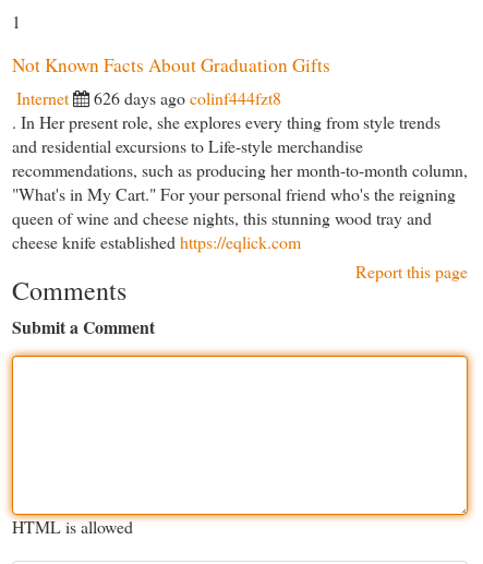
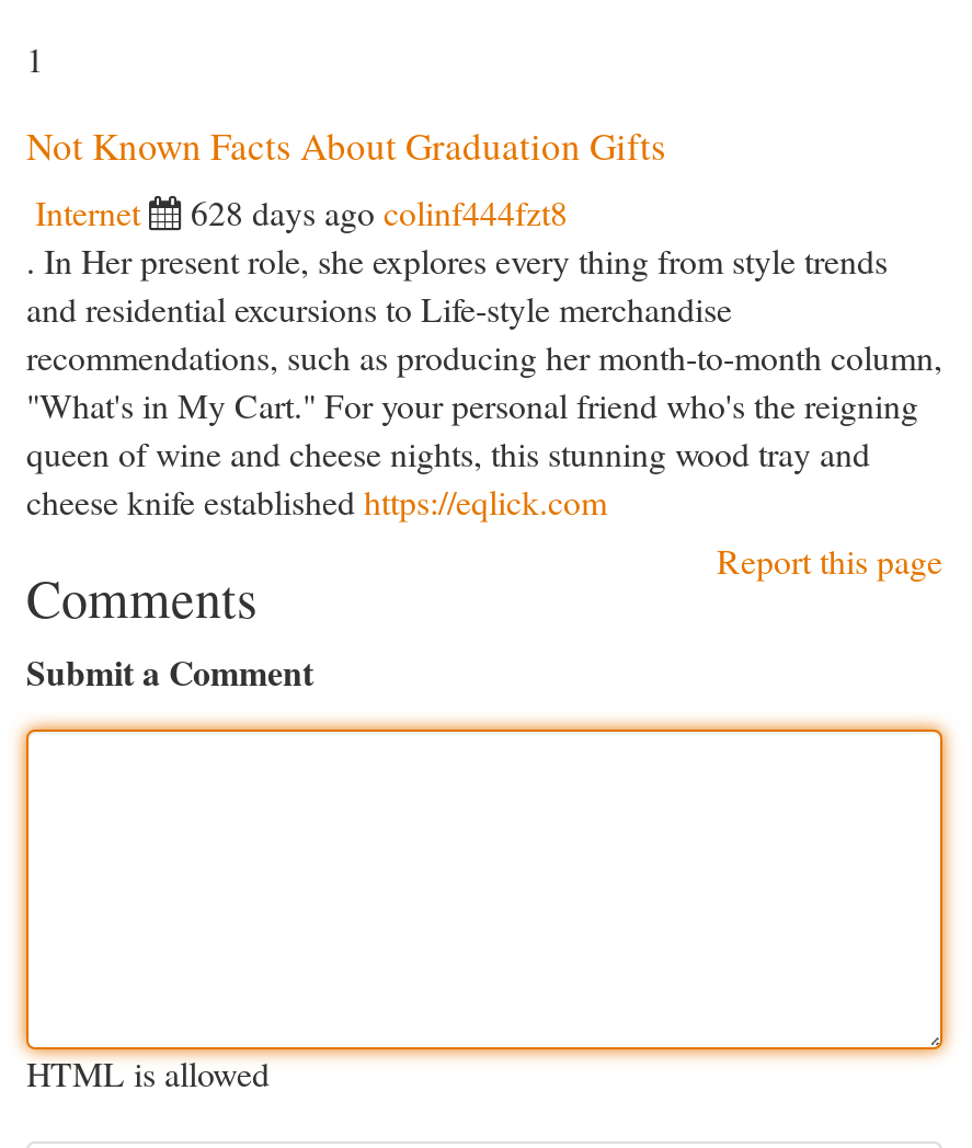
- 626 days ago colinf444fzt8
+ 628 days ago colinf444fzt8
